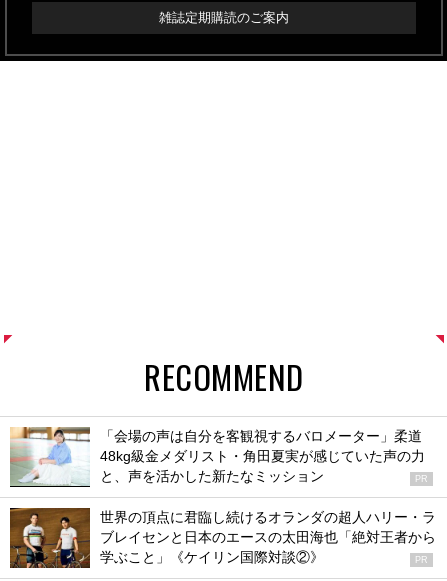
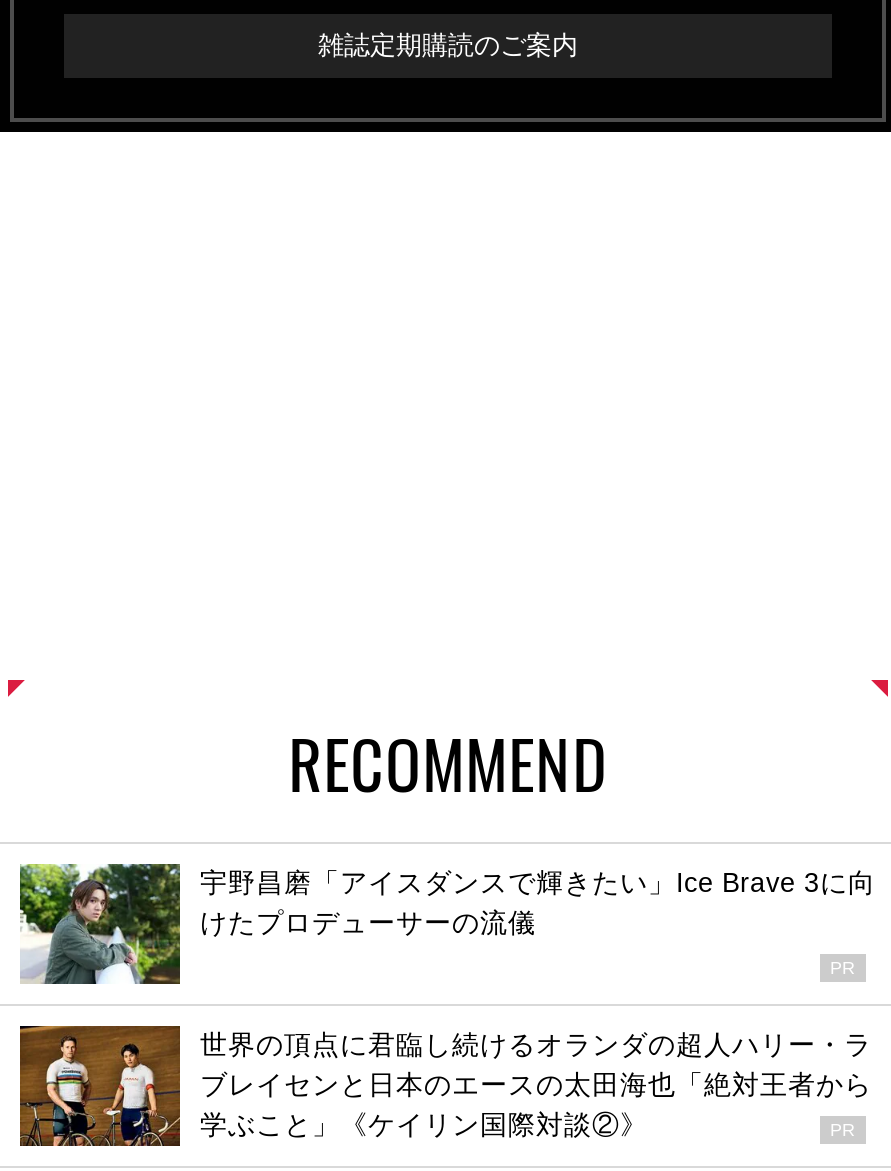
- [image]
- 「会場の声は自分を客観視するバロメーター」柔道
- 48kg級金メダリスト・角田夏実が感じていた声の力
- と、声を活かした新たなミッション
+ [image]
+ 宇野昌磨「アイスダンスで輝きたい」Ice Brave 3に向
+ けたプロデューサーの流儀
